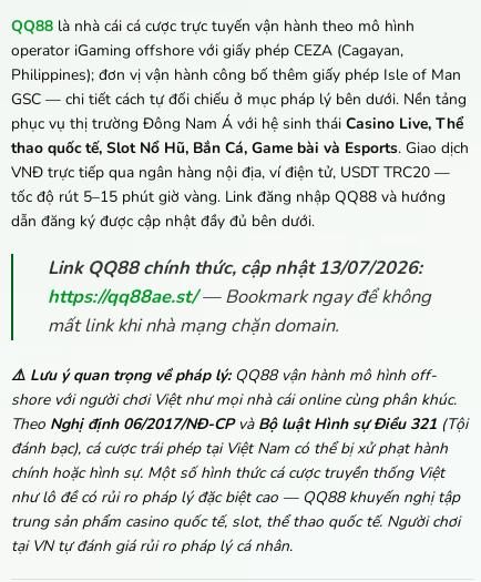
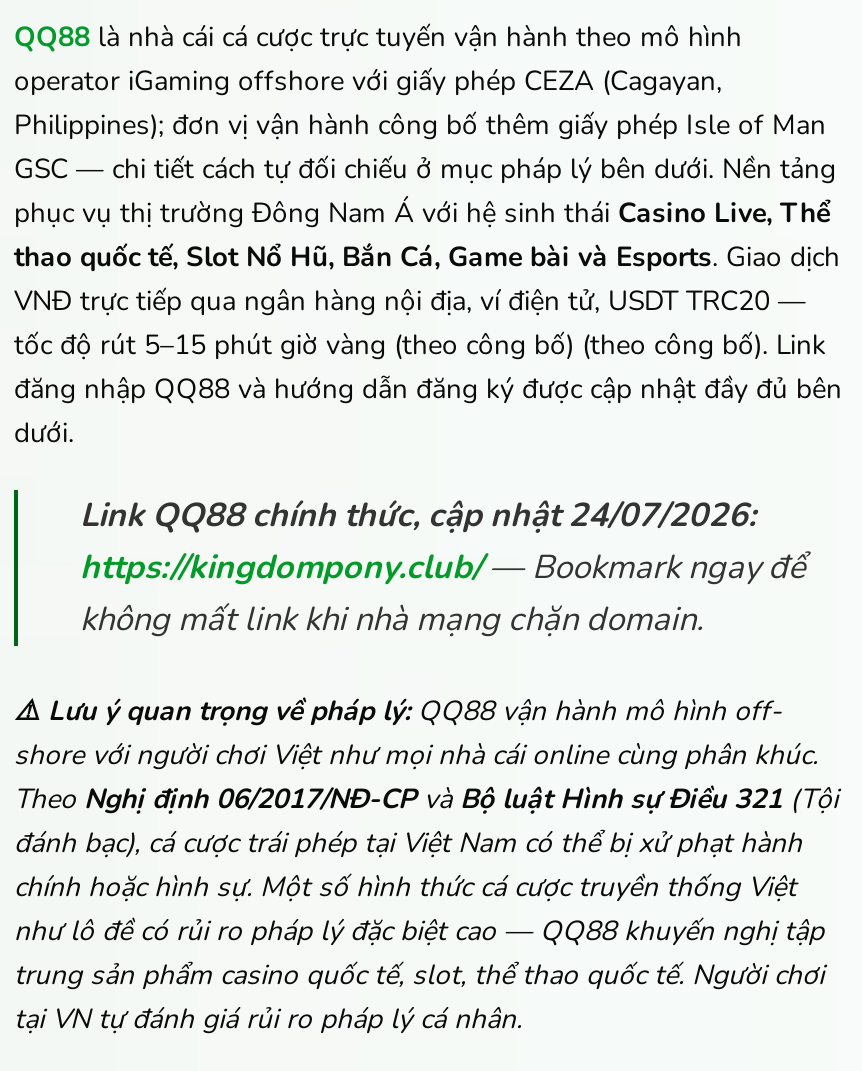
- tốc độ rút 5–15 phút giờ vàng. Link đăng nhập QQ88 và hướng
- dẫn đăng ký được cập nhật đầy đủ bên dưới.
+ tốc độ rút 5–15 phút giờ vàng (theo công bố) (theo công bố). Link
+ đăng nhập QQ88 và hướng dẫn đăng ký được cập nhật đầy đủ bên
+ dưới.

- Link QQ88 chính thức, cập nhật 13/07/2026:
- https://qq88ae.st/— Bookmark ngay để không
- mất link khi nhà mạng chặn domain.
+ Link QQ88 chính thức, cập nhật 24/07/2026:
+ https://kingdompony.club/— Bookmark ngay để
+ không mất link khi nhà mạng chặn domain.
